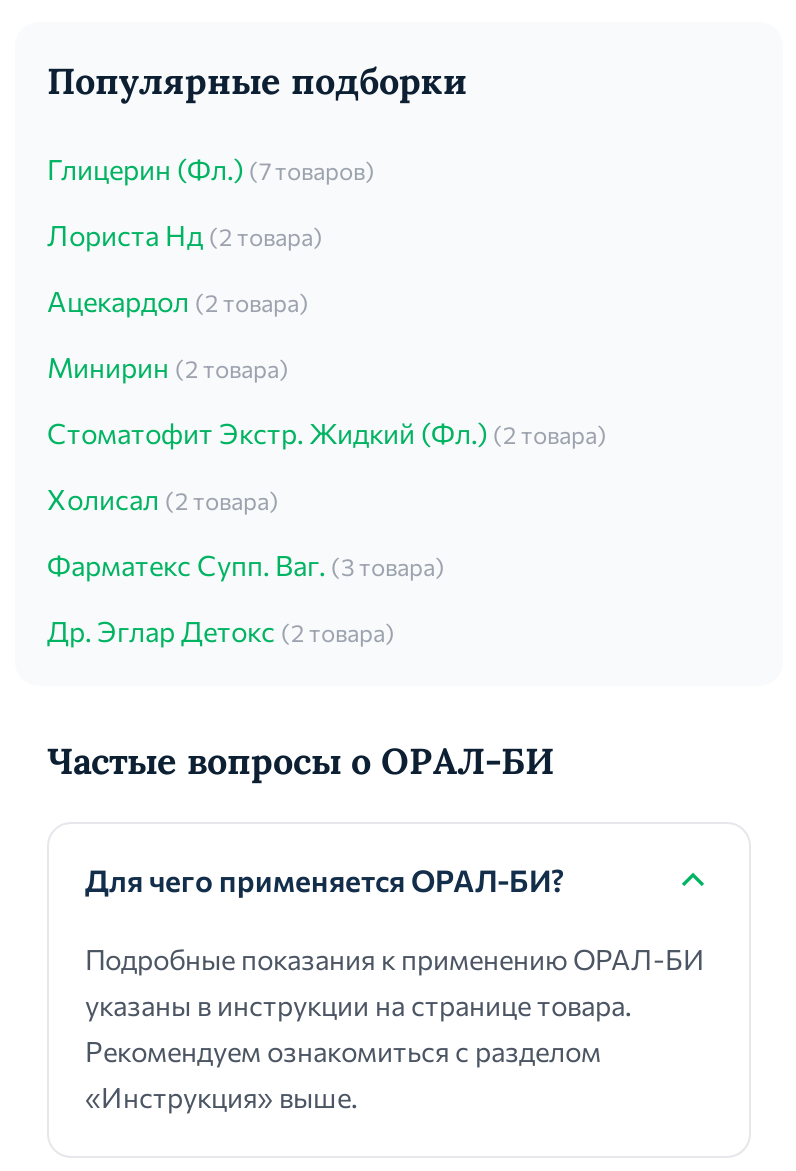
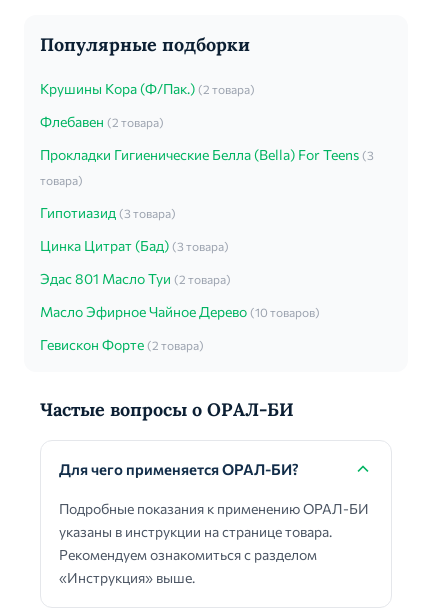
- Глицерин (Фл.) (7 товаров)
- Лориста Нд (2 товара)
- Ацекардол (2 товара)
- Минирин (2 товара)
- Стоматофит Экстр. Жидкий (Фл.) (2 товара)
- Холисал (2 товара)
- Фарматекс Супп. Ваг. (3 товара)
- Др. Эглар Детокс (2 товара)
+ Крушины Кора (Ф/Пак.) (2 товара)
+ Флебавен (2 товара)
+ Прокладки Гигиенические Белла (Bella) For Teens (3
+ товара)
+ Гипотиазид (3 товара)
+ Цинка Цитрат (Бад) (3 товара)
+ Эдас 801 Масло Туи (2 товара)
+ Масло Эфирное Чайное Дерево (10 товаров)
+ Гевискон Форте (2 товара)
